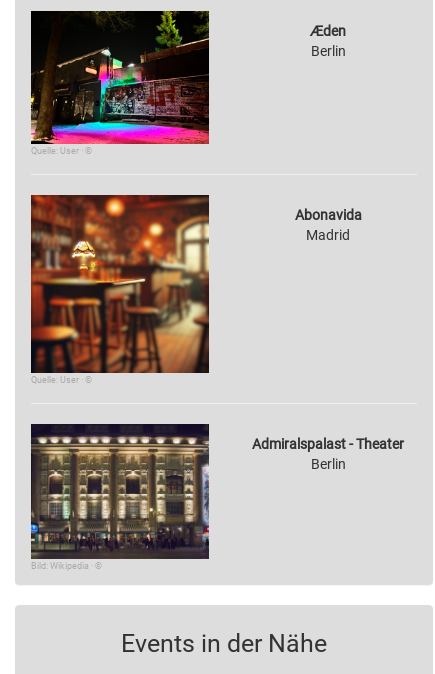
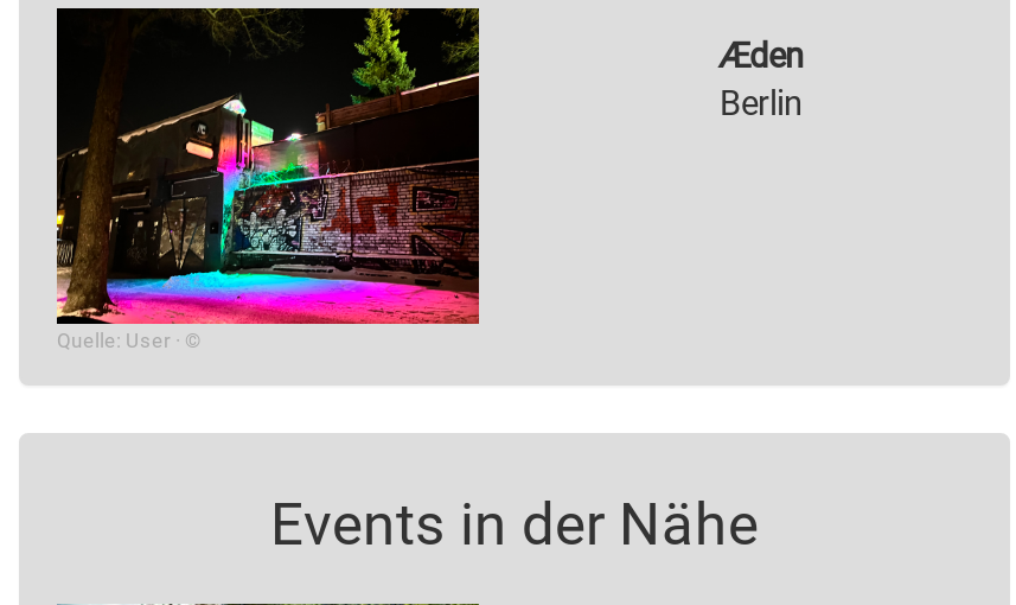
- [image]
- Quelle: User · ©

- Abonavida
- Madrid

- [image]
- Bild: Wikipedia · ©

- Admiralspalast - Theater
- Berlin
